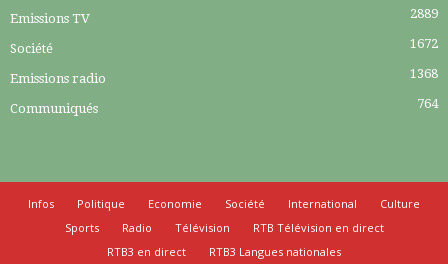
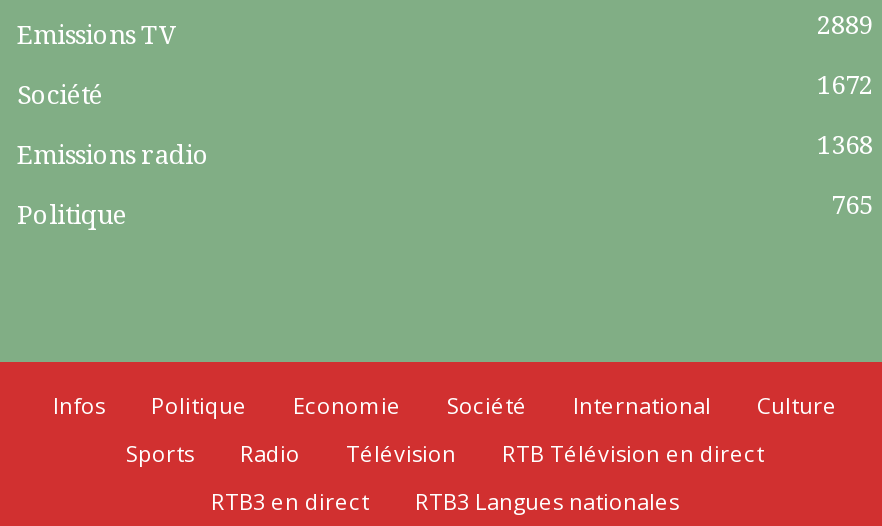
- Communiqués
- 764
+ Politique
+ 765
